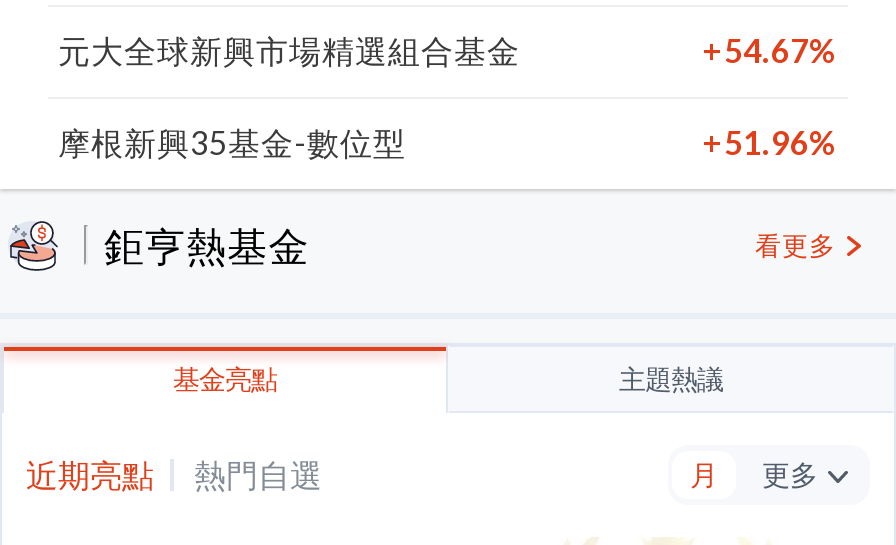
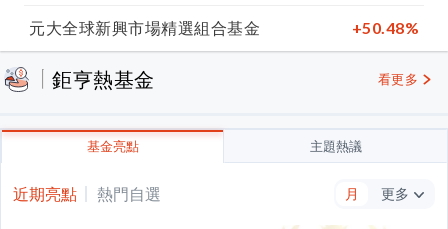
- +54.67%
- 摩根新興35基金-數位型
- +51.96%
+ +50.48%
